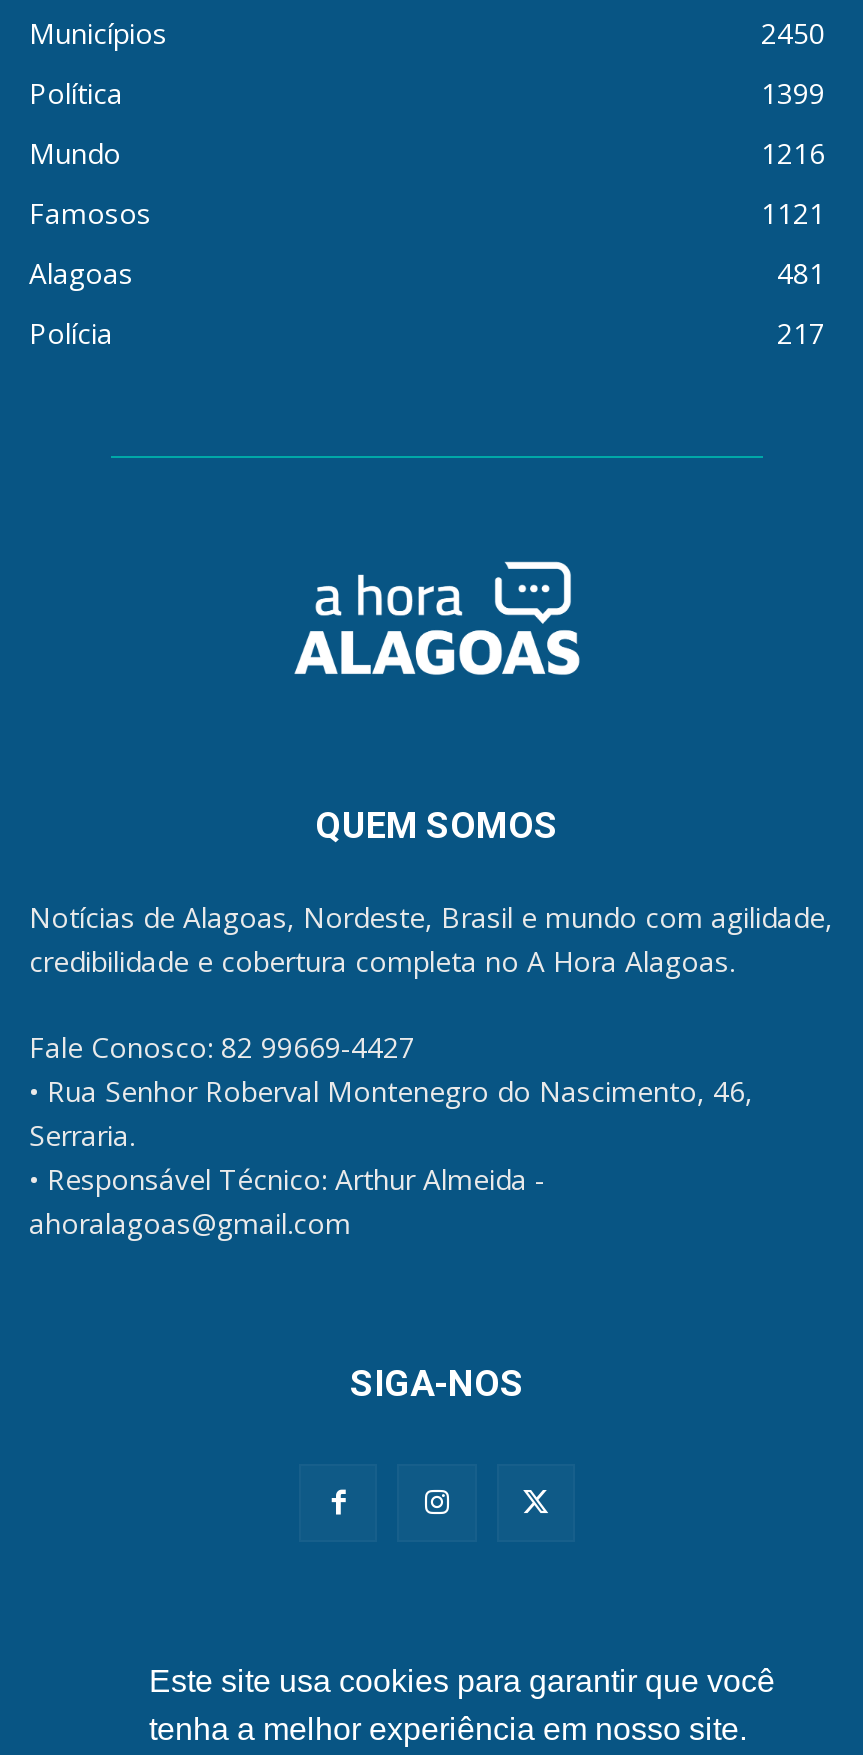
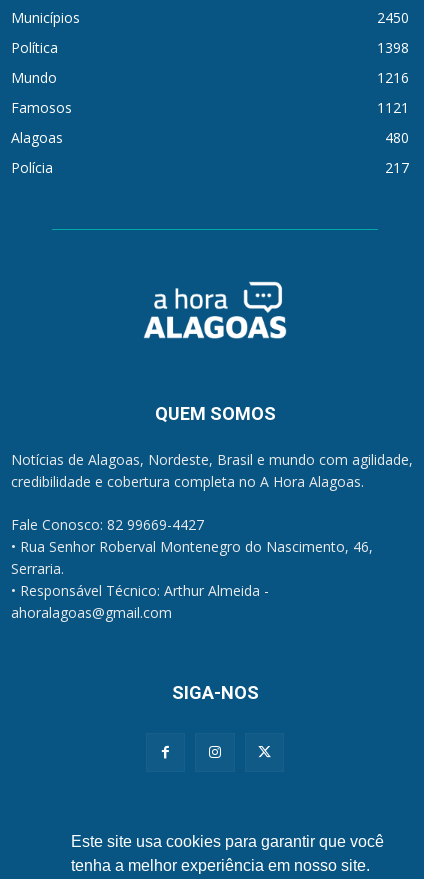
- 1399
+ 1398

- 481
+ 480
